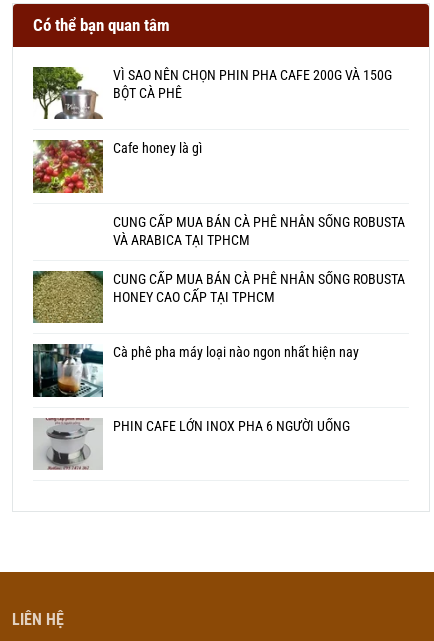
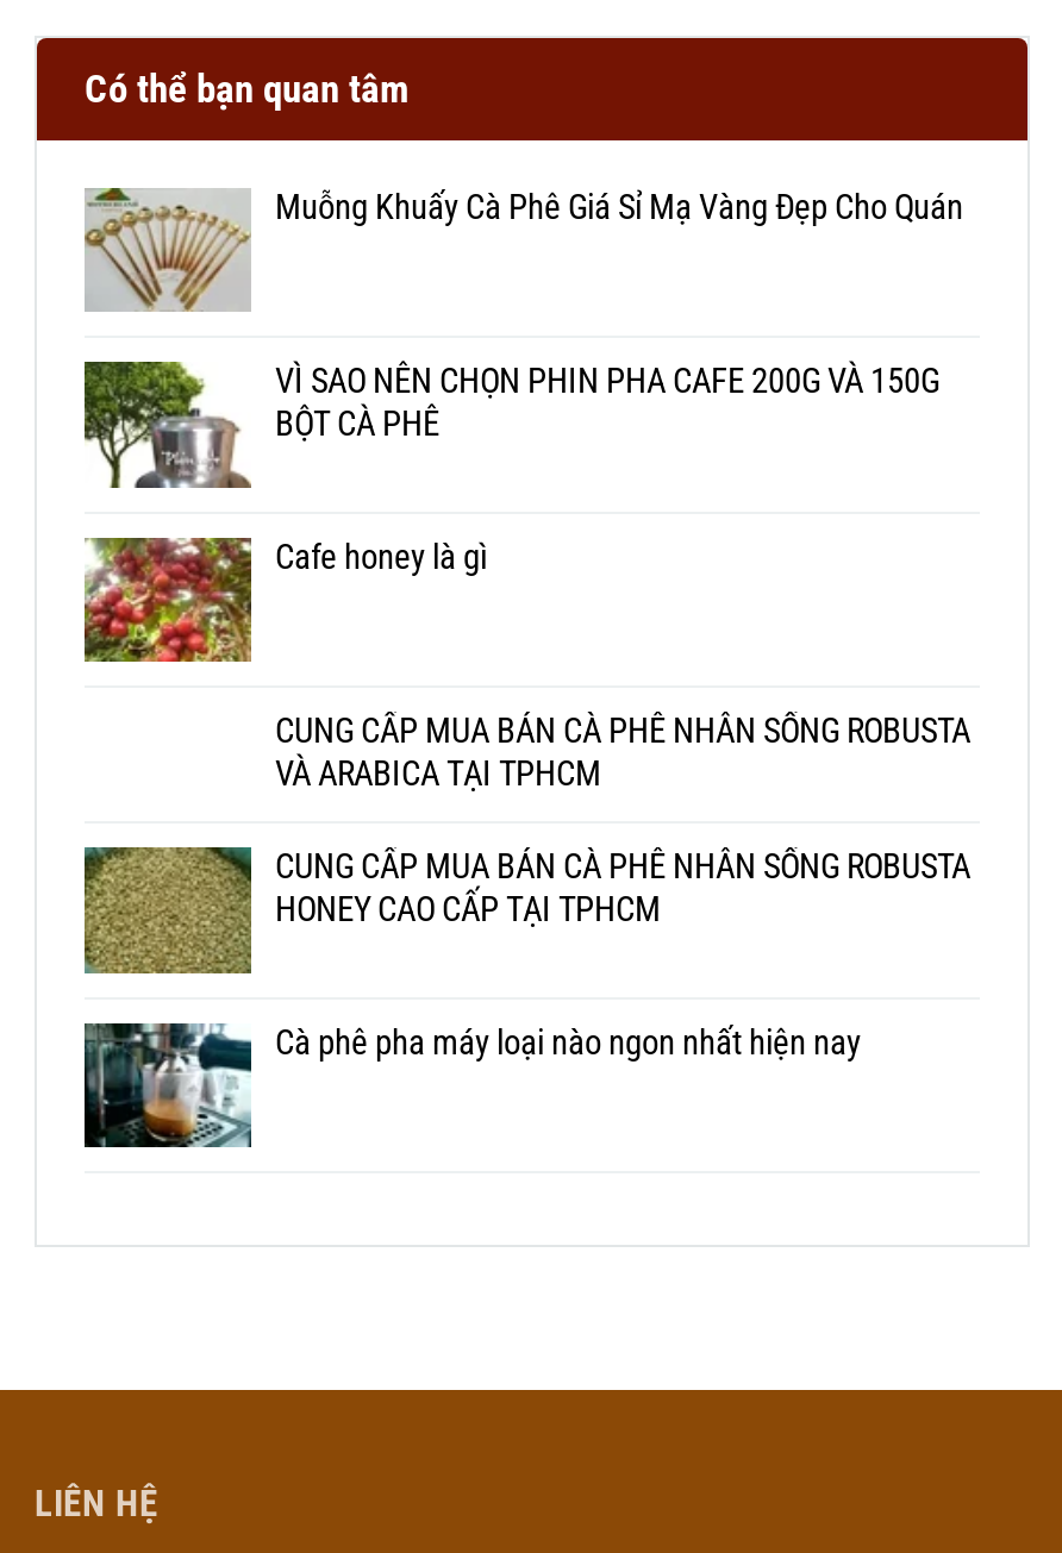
+ [image]
+ Muỗng Khuấy Cà Phê Giá Sỉ Mạ Vàng Đẹp Cho Quán

moved down: [image] | VÌ SAO NÊN CHỌN PHIN PHA CAFE 200G VÀ 150G | BỘT CÀ PHÊ | ... | HONEY CAO CẤP TẠI TPHCM | Cà phê pha máy loại nào ngon nhất hiện nay

moved down: [image]

- [image]
- PHIN CAFE LỚN INOX PHA 6 NGƯỜI UỐNG
